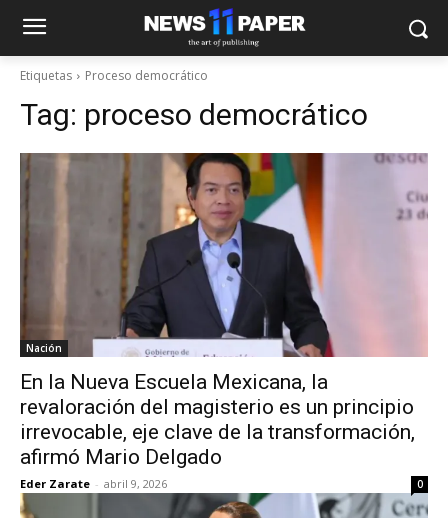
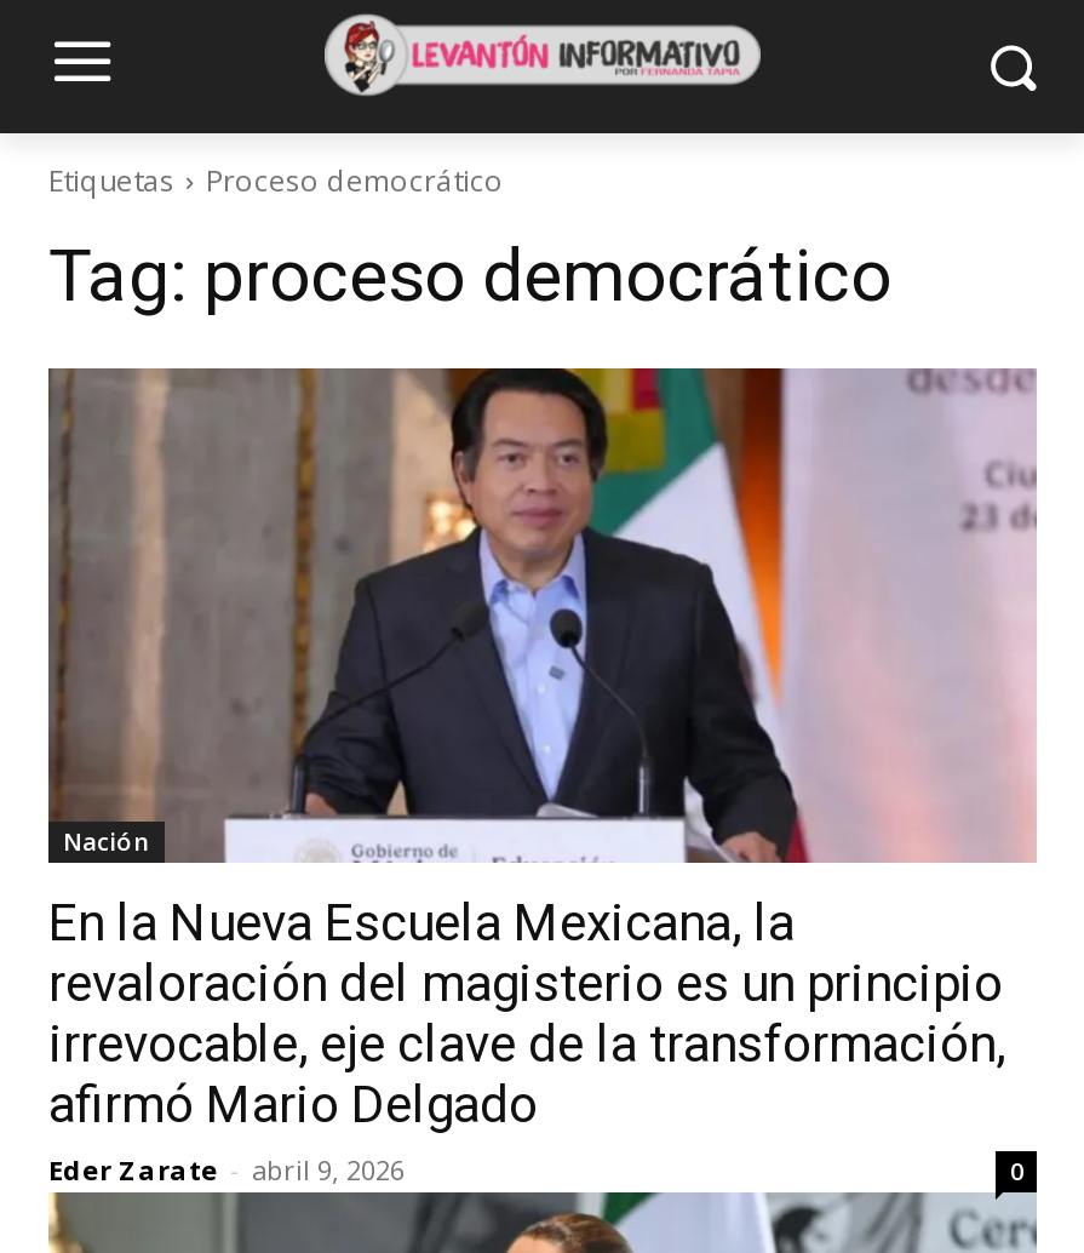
- [image]
+ [image]
